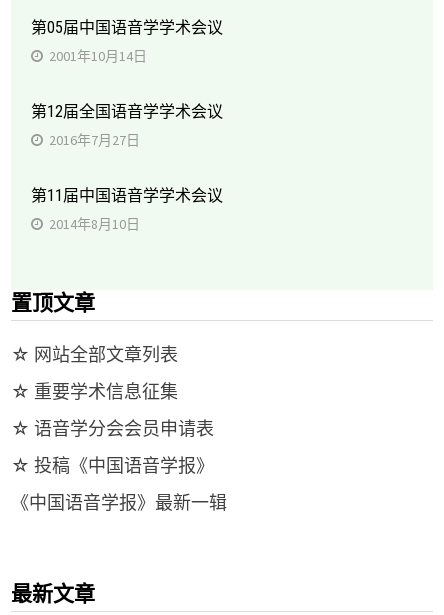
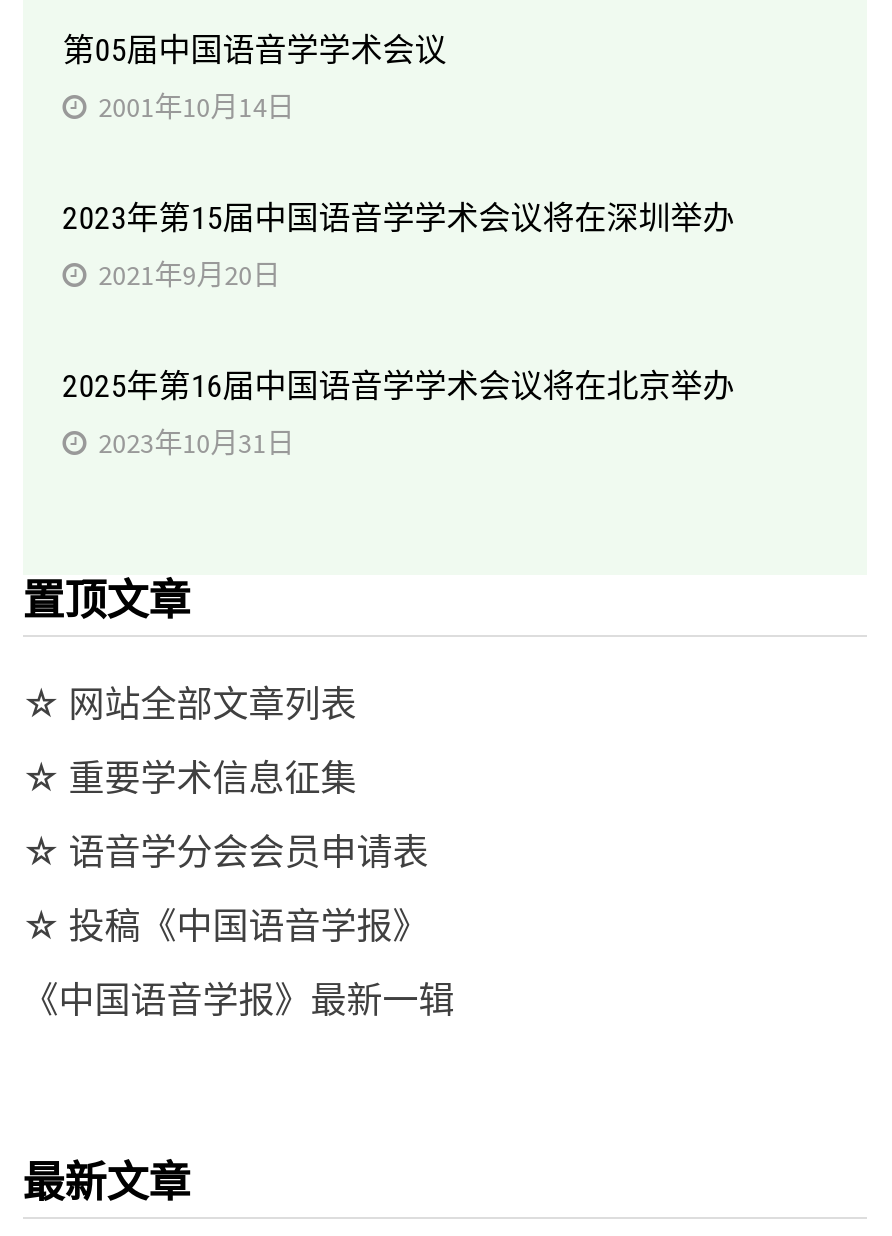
- 第12届全国语音学学术会议
+ 2023年第15届中国语音学学术会议将在深圳举办

- 2016年7月27日
+ 2021年9月20日

- 第11届中国语音学学术会议
+ 2025年第16届中国语音学学术会议将在北京举办

- 2014年8月10日
+ 2023年10月31日
